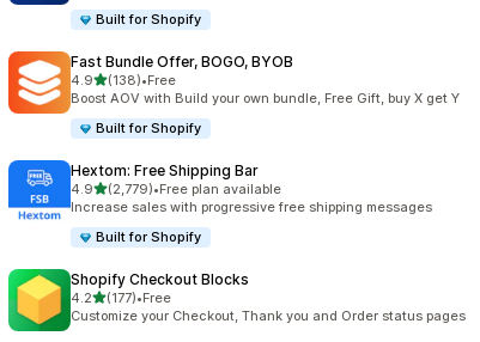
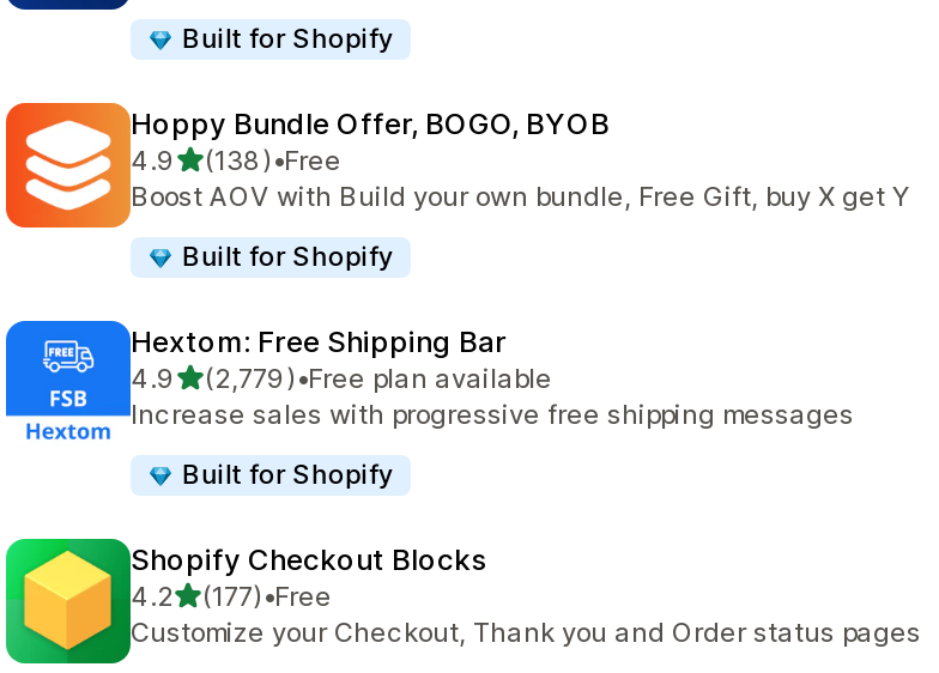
- Fast Bundle Offer, BOGO, BYOB
+ Hoppy Bundle Offer, BOGO, BYOB
